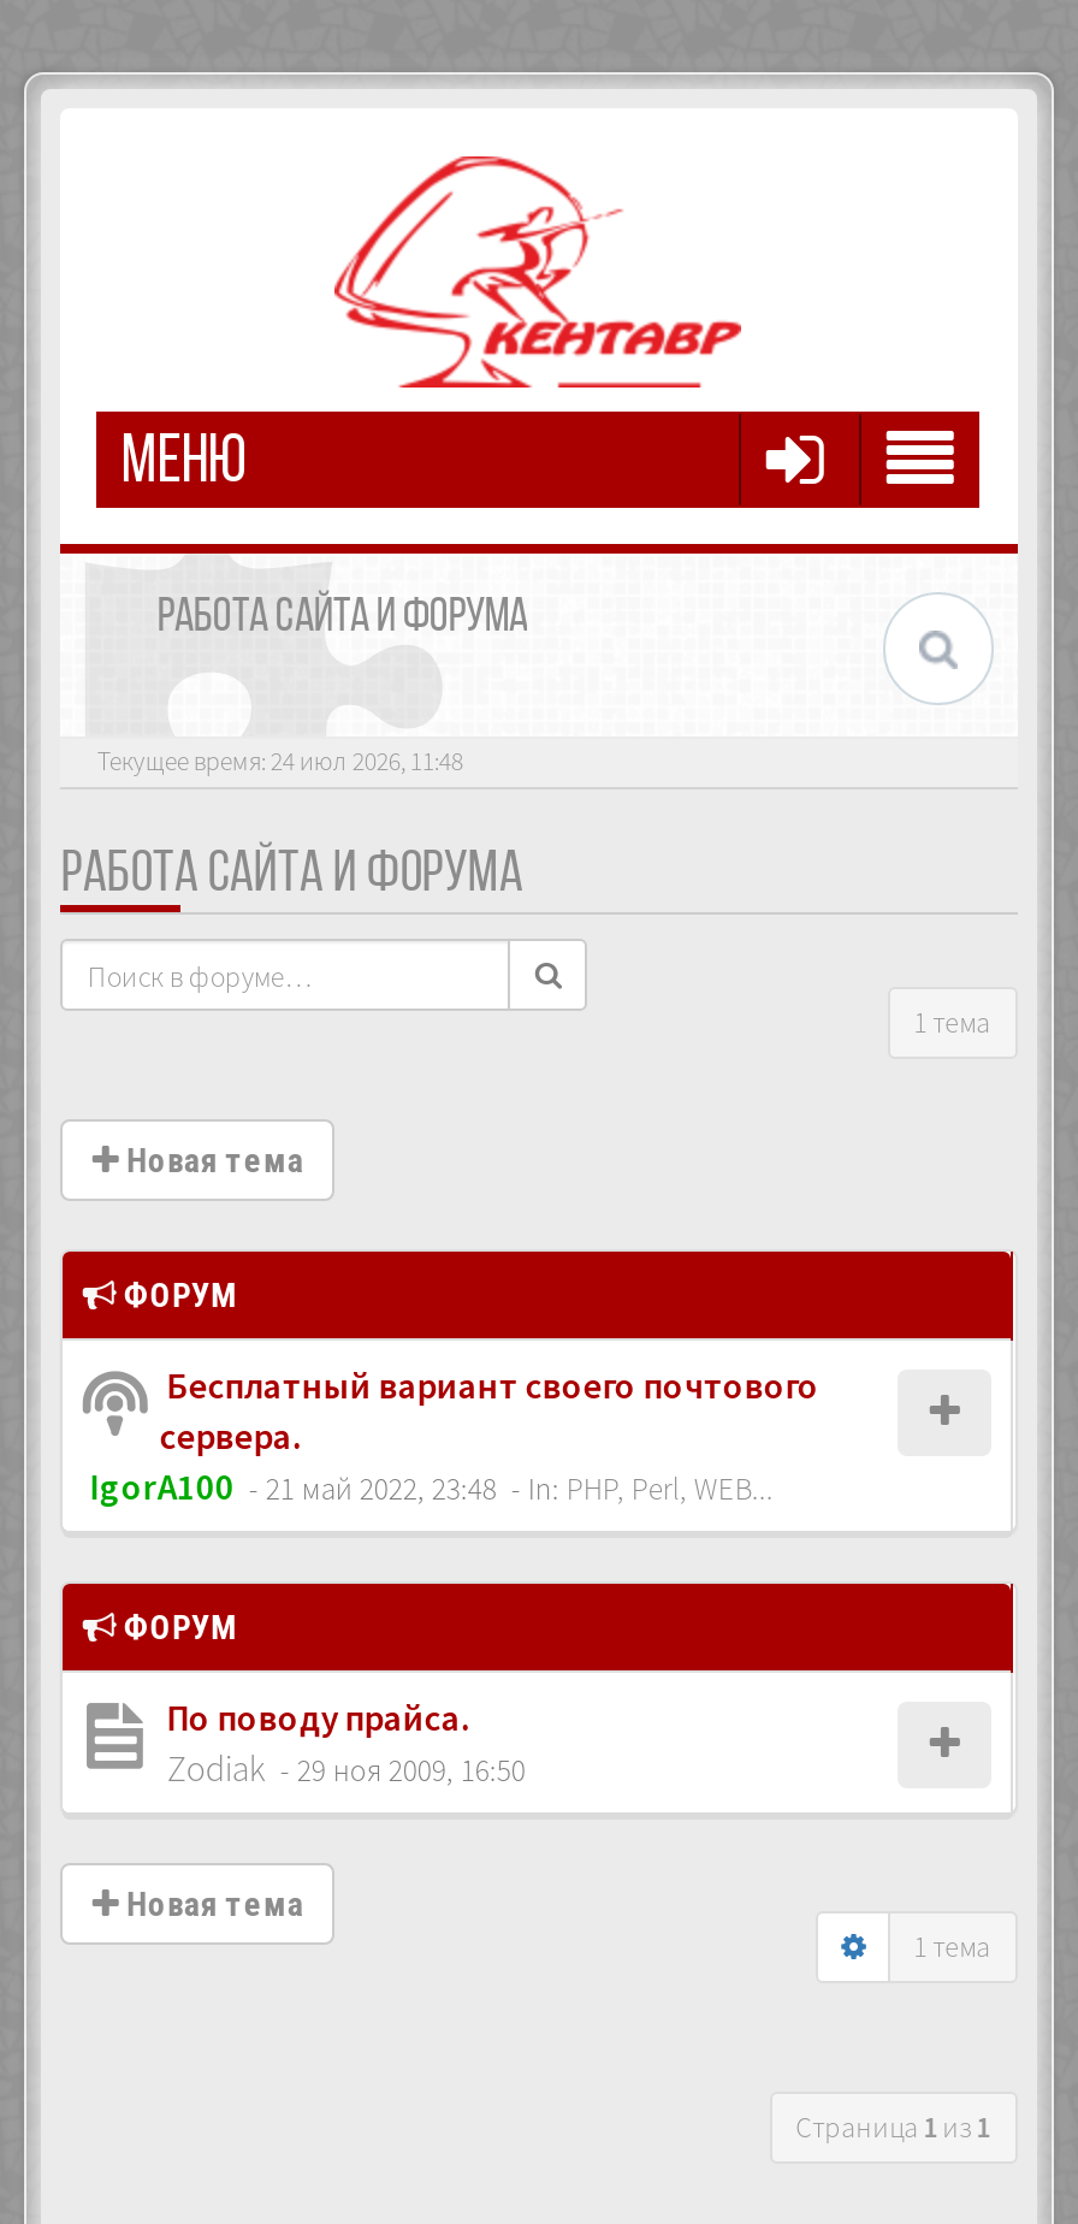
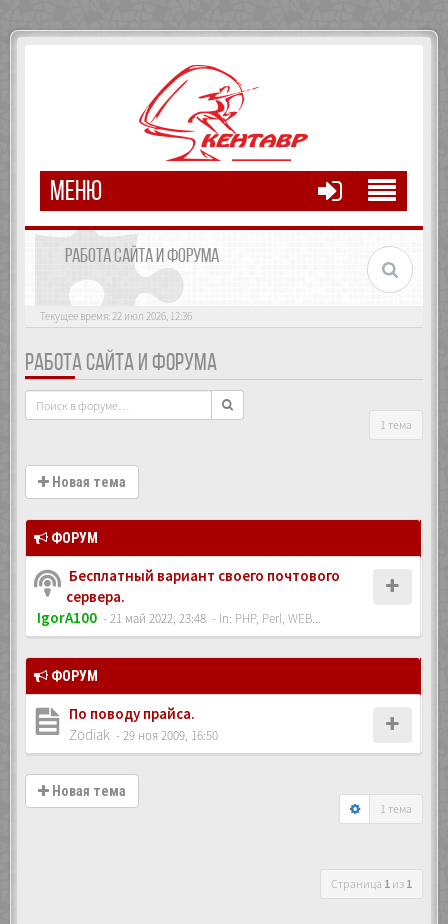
- Текущее время: 24 июл 2026, 11:48
+ Текущее время: 22 июл 2026, 12:36
